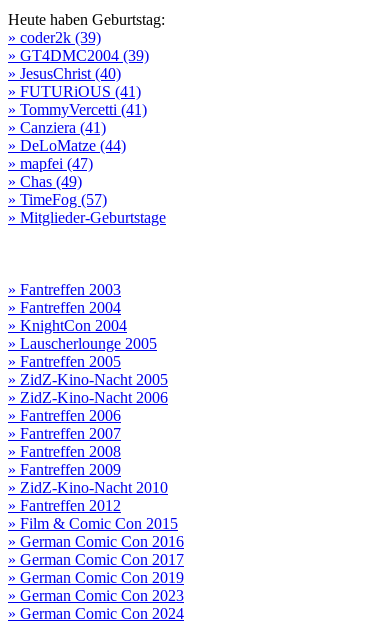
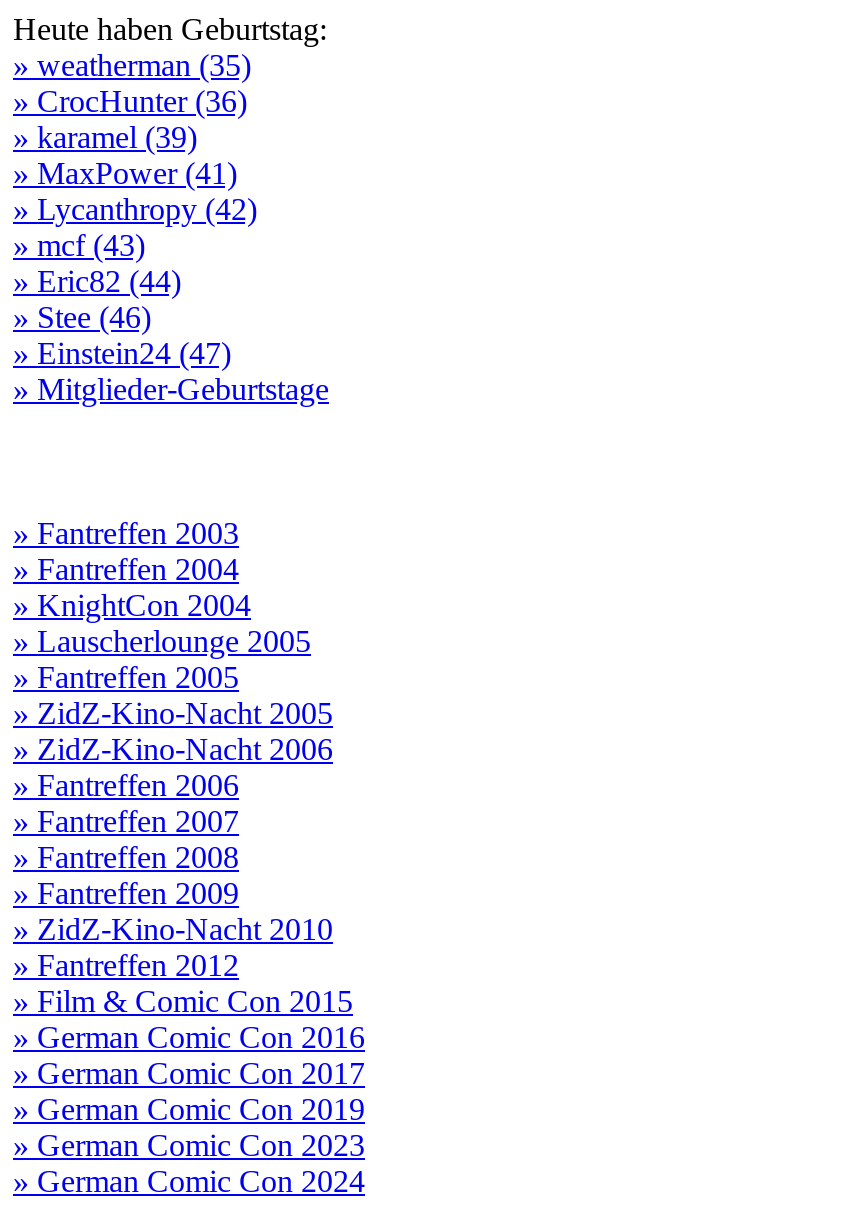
- » coder2k (39)
- » GT4DMC2004 (39)
- » JesusChrist (40)
- » FUTURiOUS (41)
- » TommyVercetti (41)
- » Canziera (41)
- » DeLoMatze (44)
- » mapfei (47)
- » Chas (49)
- » TimeFog (57)
+ » weatherman (35)
+ » CrocHunter (36)
+ » karamel (39)
+ » MaxPower (41)
+ » Lycanthropy (42)
+ » mcf (43)
+ » Eric82 (44)
+ » Stee (46)
+ » Einstein24 (47)
